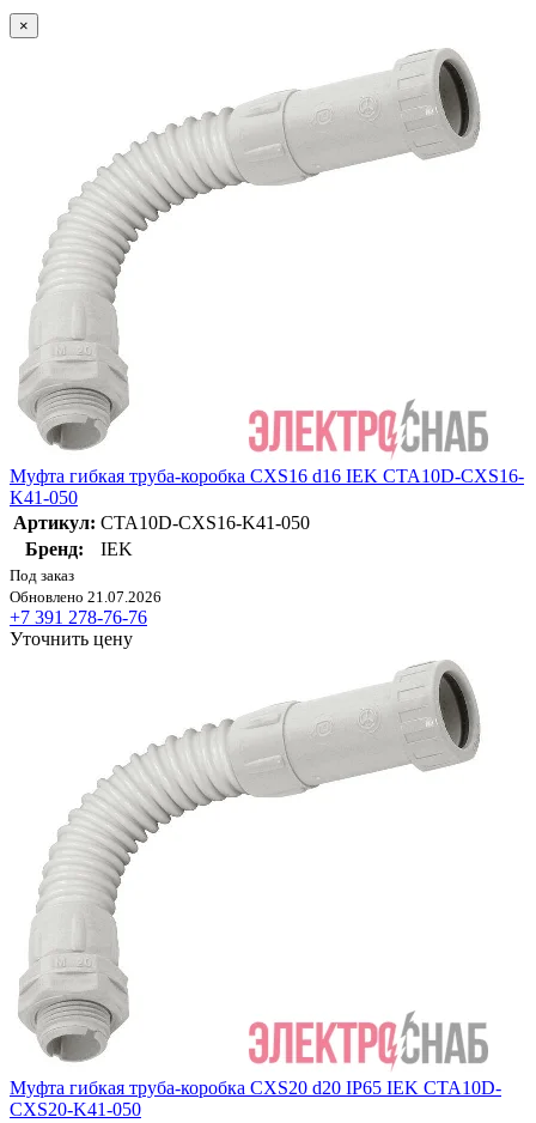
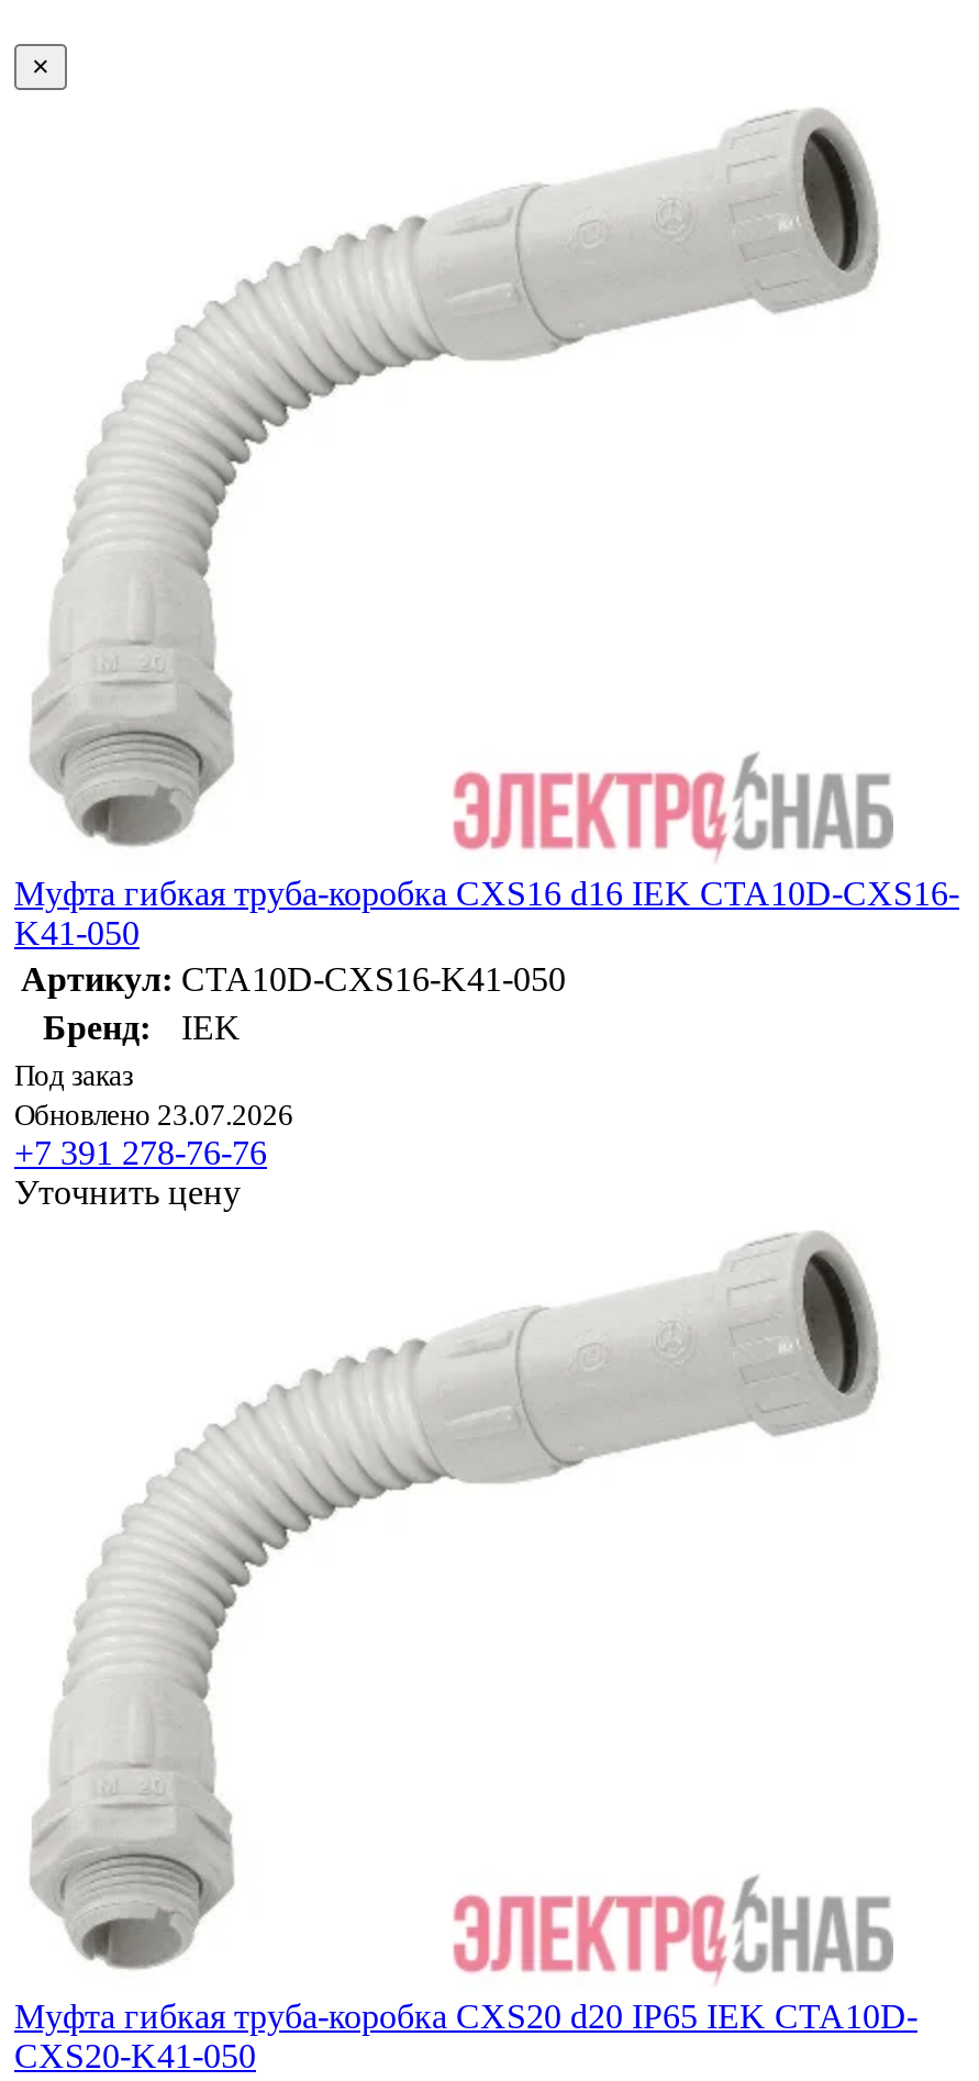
- Обновлено 21.07.2026
+ Обновлено 23.07.2026
